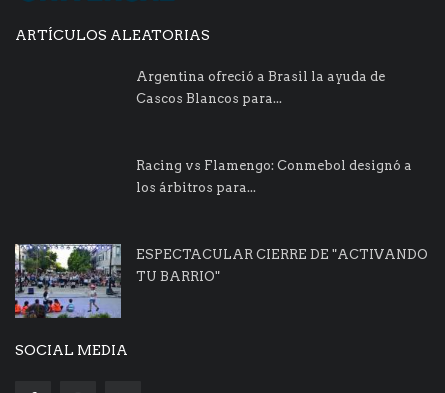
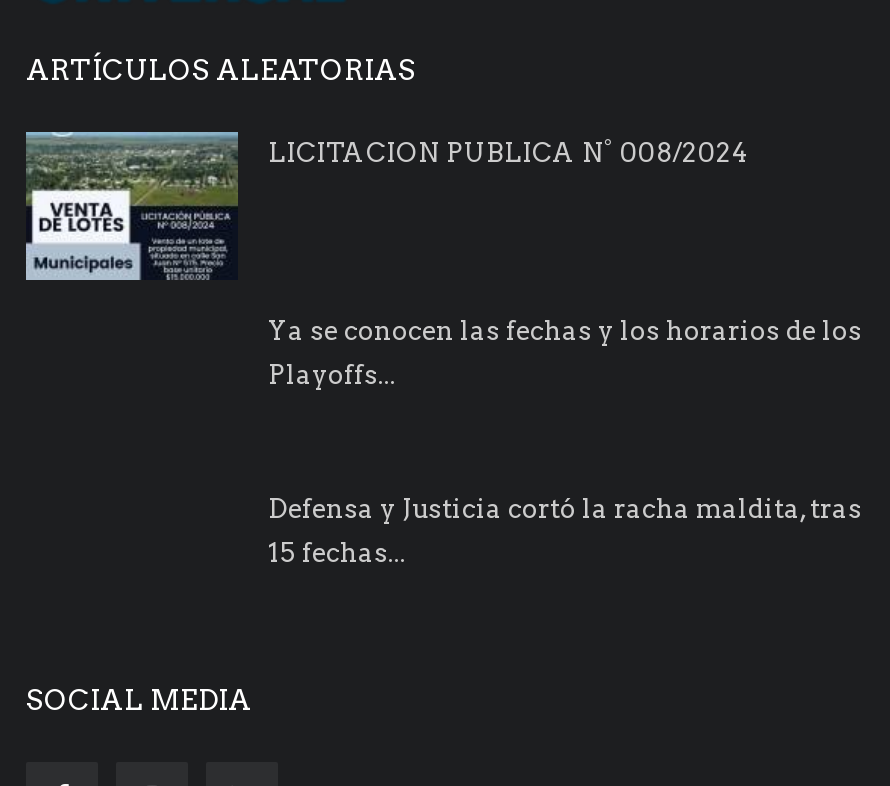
+ [image]

- Argentina ofreció a Brasil la ayuda de
- Cascos Blancos para...
+ LICITACION PUBLICA N° 008/2024

- Racing vs Flamengo: Conmebol designó a
- los árbitros para...
+ Ya se conocen las fechas y los horarios de los
+ Playoffs...

- [image]

- ESPECTACULAR CIERRE DE "ACTIVANDO
- TU BARRIO"
+ Defensa y Justicia cortó la racha maldita, tras
+ 15 fechas...
